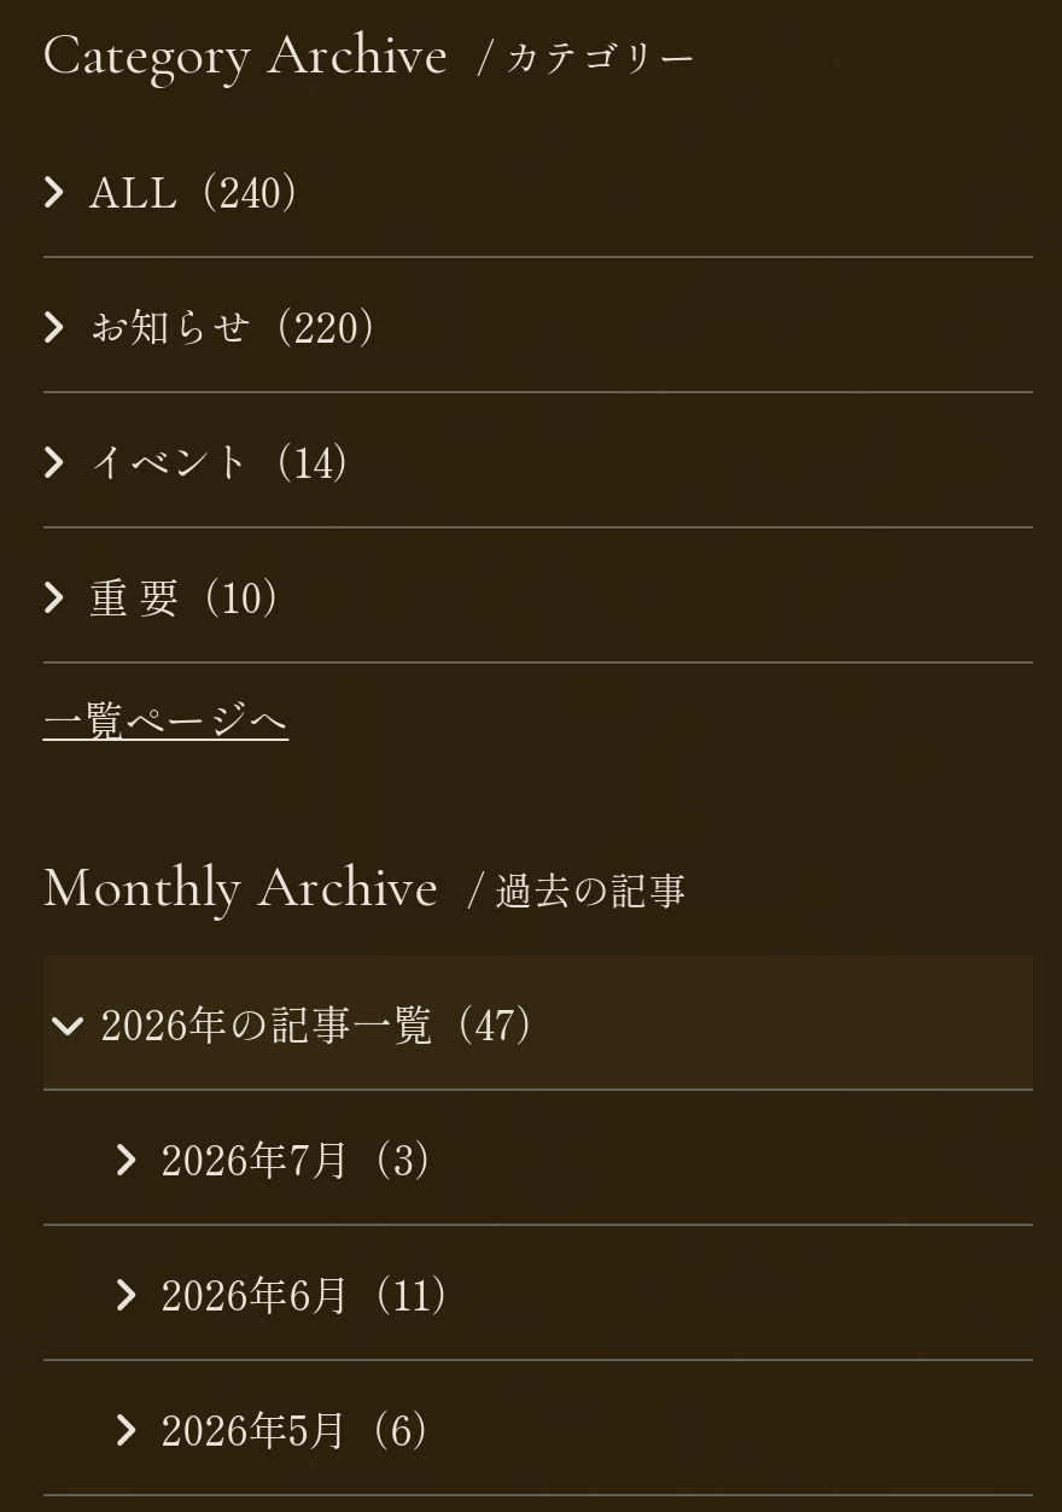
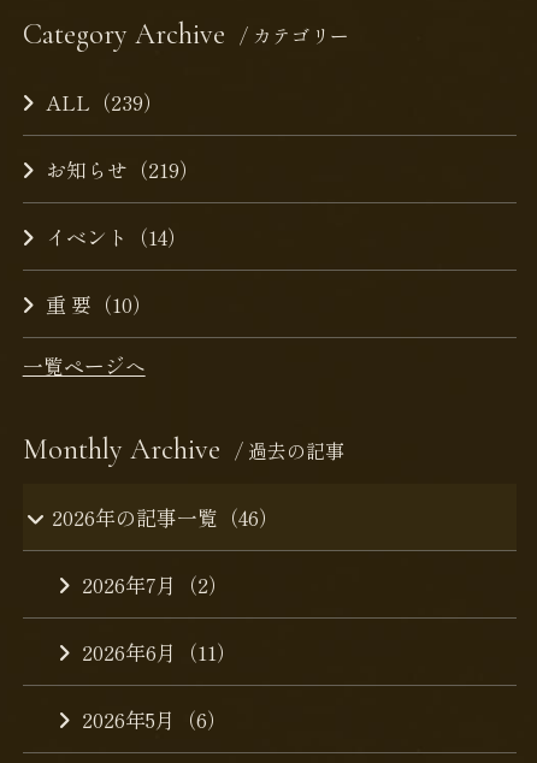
- ALL（240）
+ ALL（239）

- お知らせ（220）
+ お知らせ（219）

- 2026年の記事一覧（47）
+ 2026年の記事一覧（46）

- 2026年7月（3）
+ 2026年7月（2）
